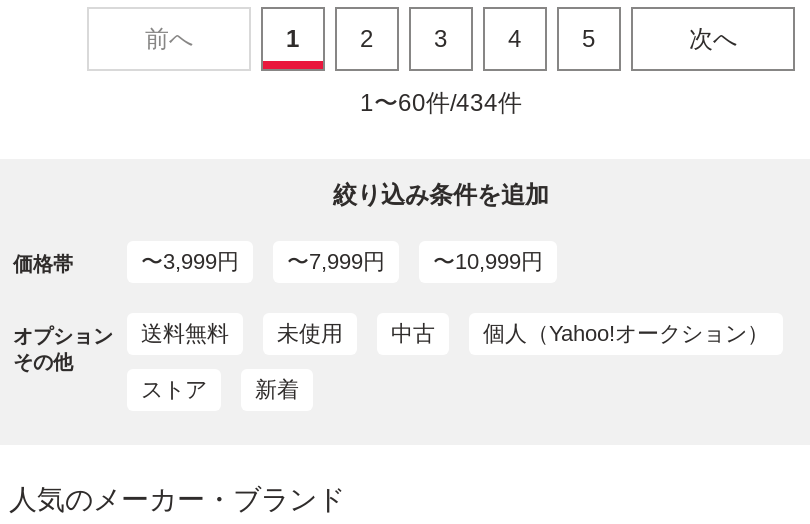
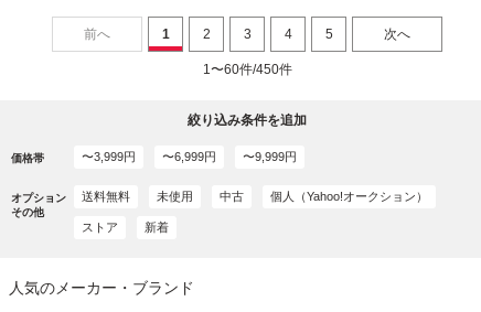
- 1〜60件/434件
+ 1〜60件/450件

- 〜7,999円
+ 〜6,999円

- 〜10,999円
+ 〜9,999円
